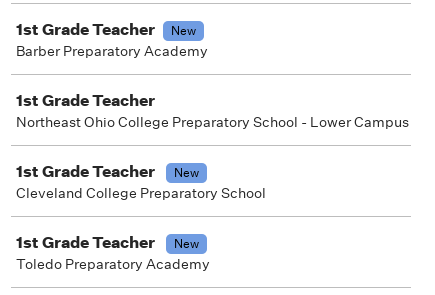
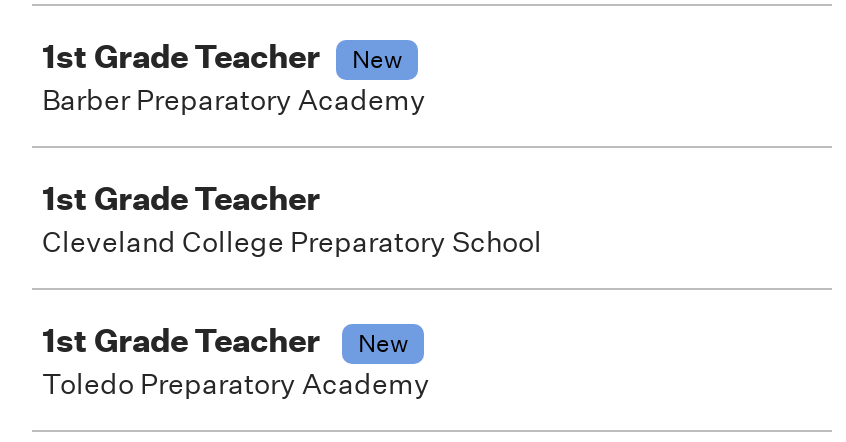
- Northeast Ohio College Preparatory School - Lower Campus
- 1st Grade Teacher
- New
